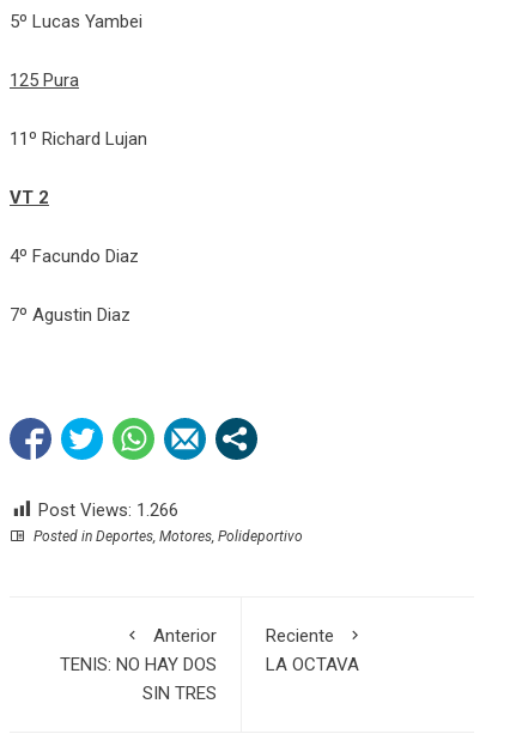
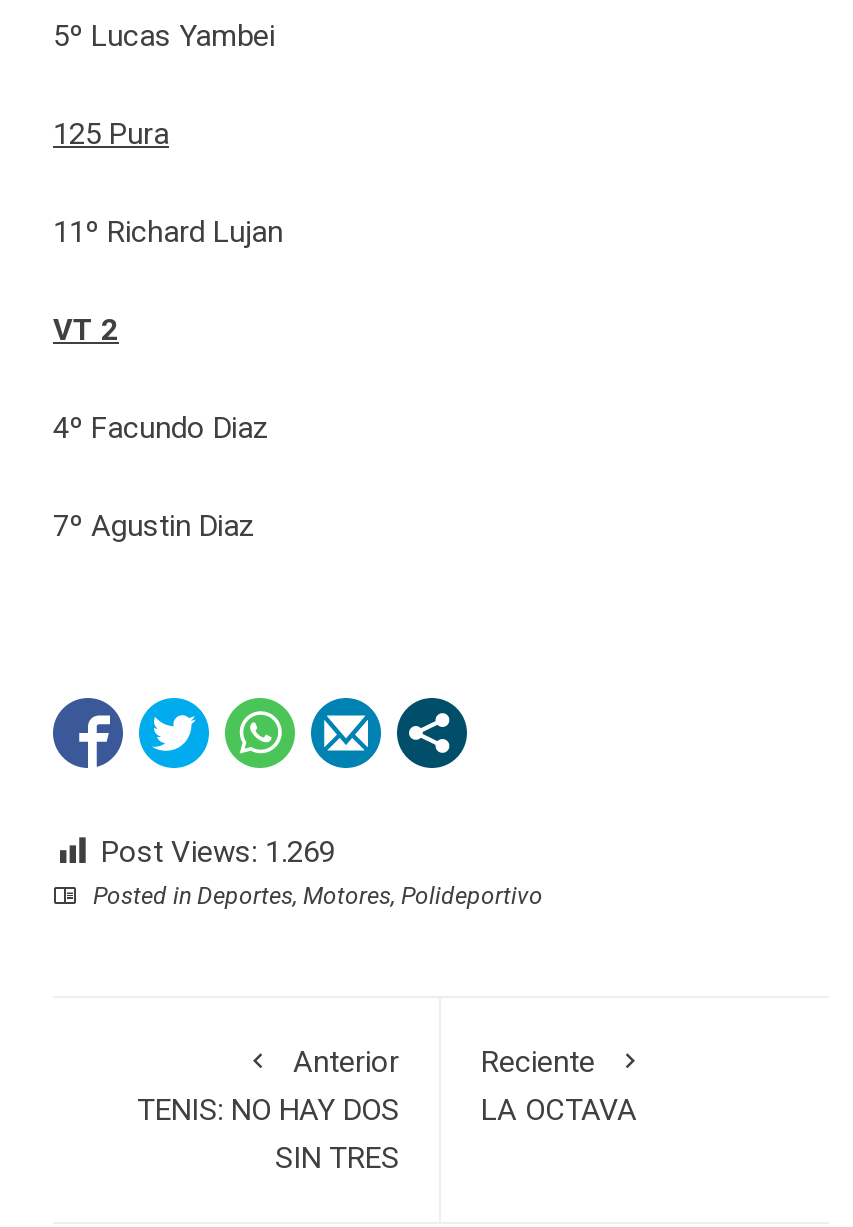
- Post Views: 1.266
+ Post Views: 1.269
